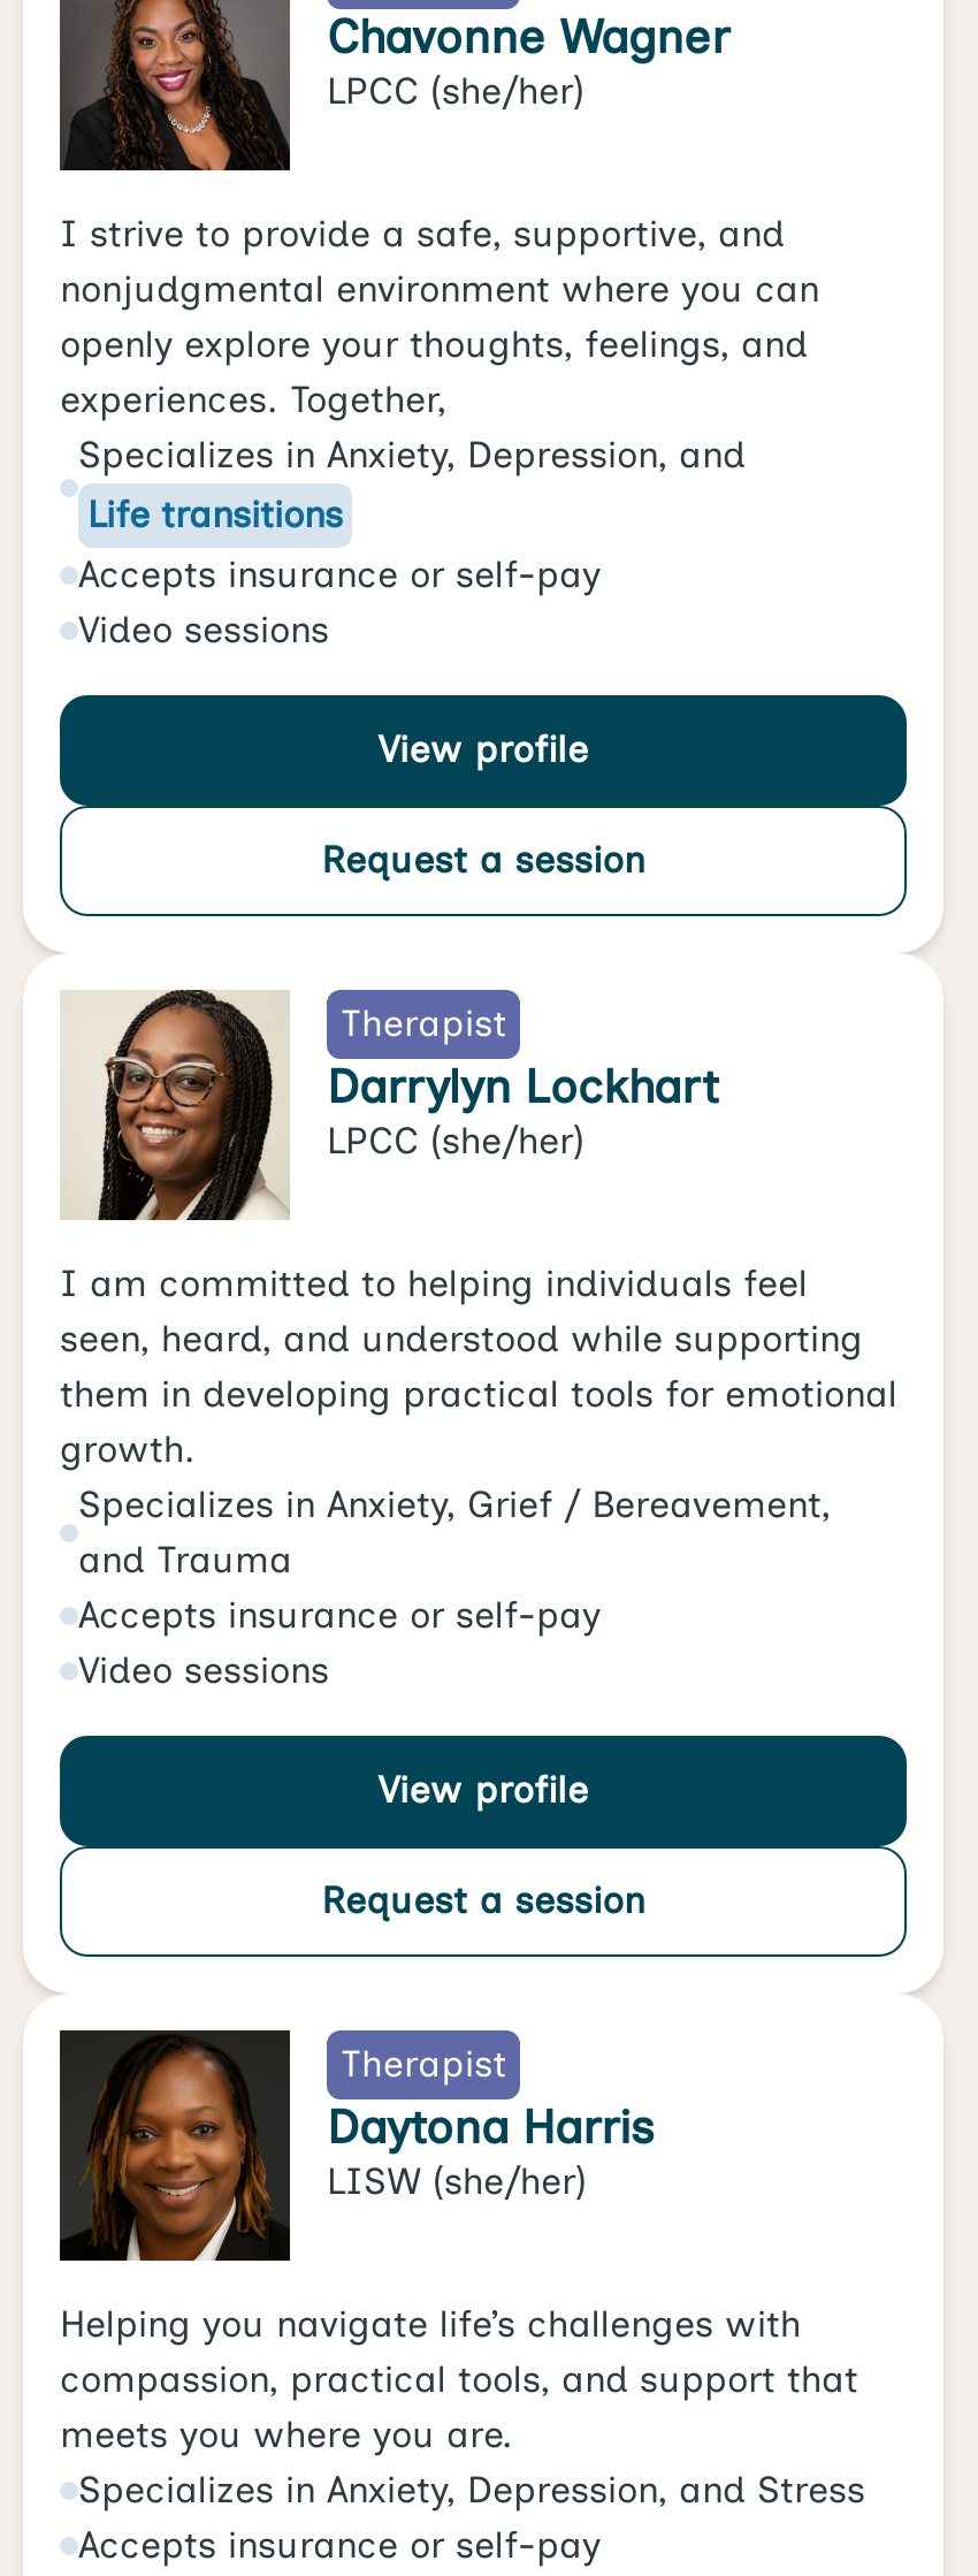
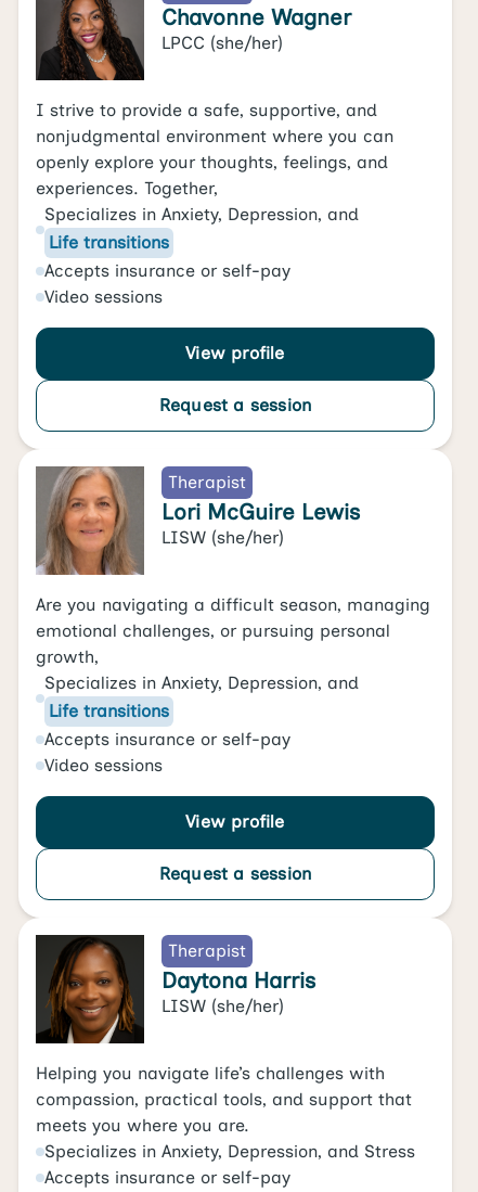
- [image]
- Darrylyn Lockhart
- LPCC (she/her)
+ [image]
+ Lori McGuire Lewis
+ LISW (she/her)

- I am committed to helping individuals feel
- seen, heard, and understood while supporting
- them in developing practical tools for emotional
- growth.
- Specializes in Anxiety, Grief / Bereavement,
- and Trauma
+ Are you navigating a difficult season, managing
+ emotional challenges, or pursuing personal
+ growth,
+ Specializes in Anxiety, Depression, and
+ Life transitions
